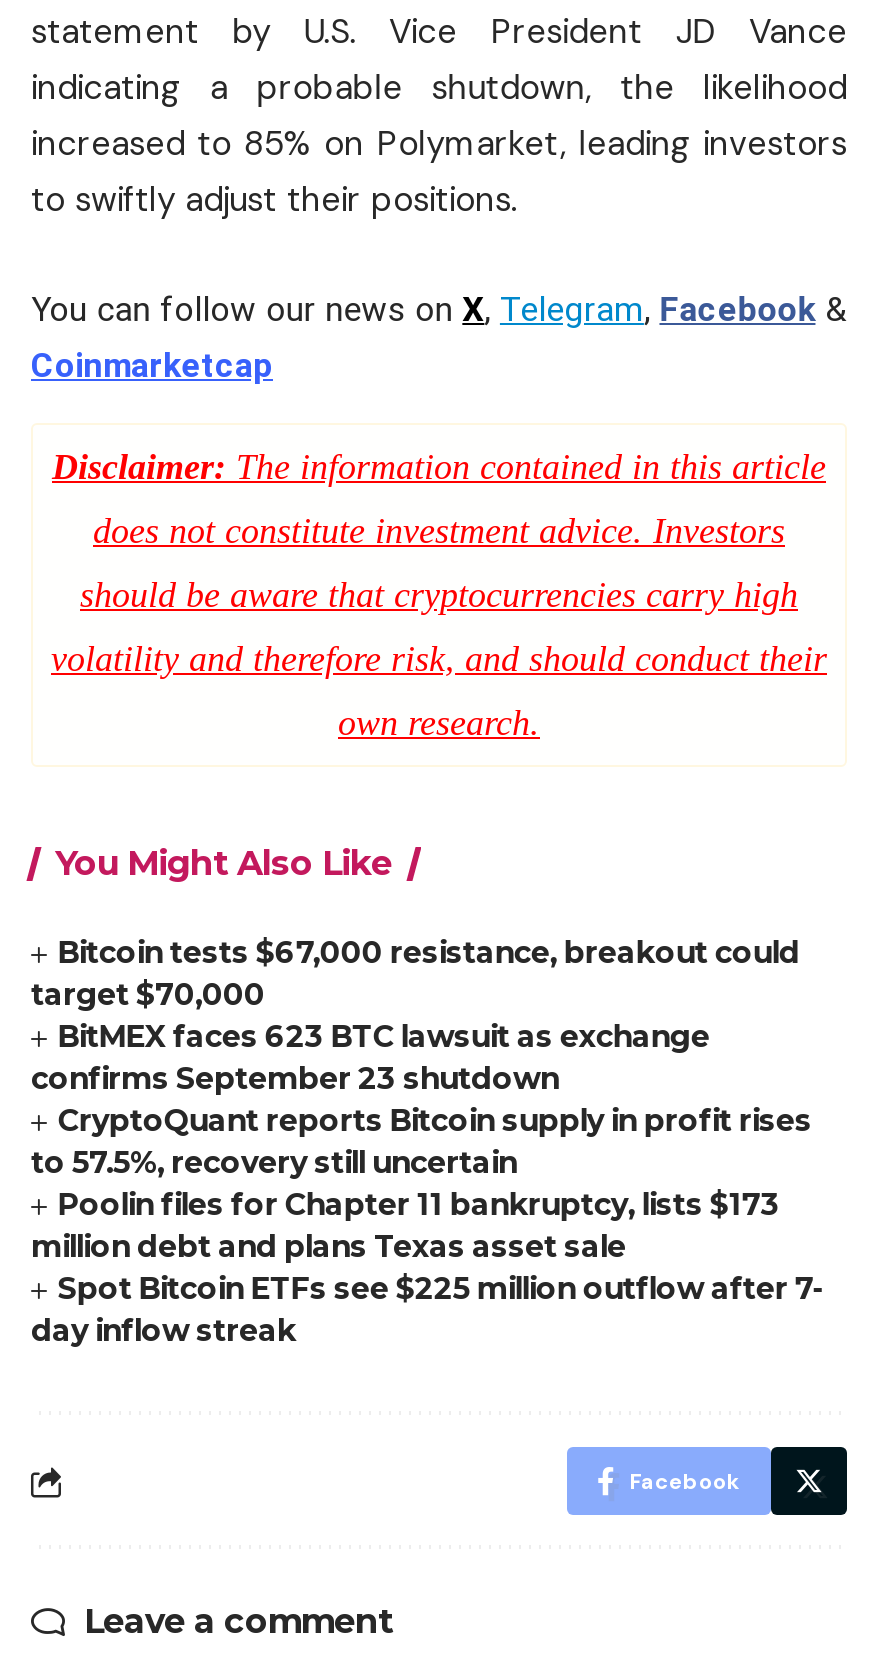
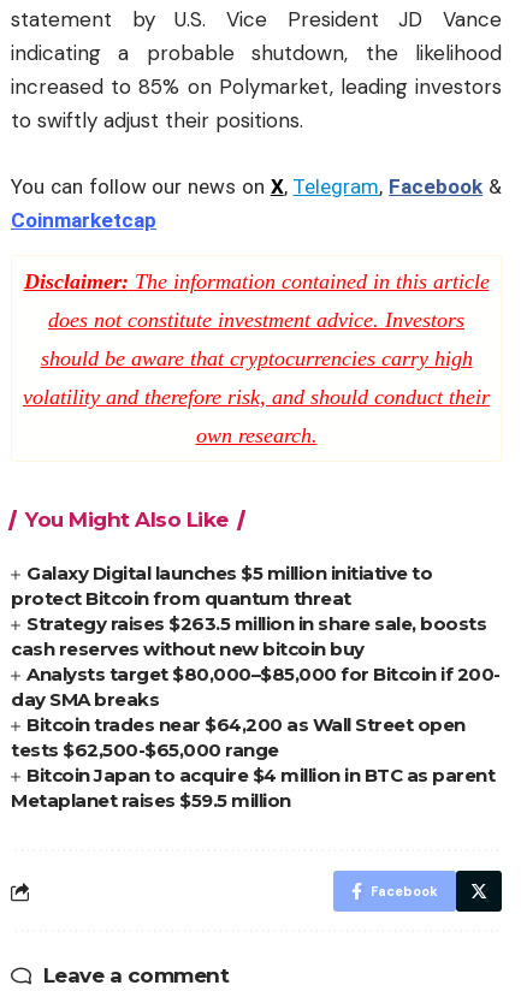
- Bitcoin tests $67,000 resistance, breakout could
- target $70,000
- BitMEX faces 623 BTC lawsuit as exchange
- confirms September 23 shutdown
- CryptoQuant reports Bitcoin supply in profit rises
- to 57.5%, recovery still uncertain
- Poolin files for Chapter 11 bankruptcy, lists $173
- million debt and plans Texas asset sale
- Spot Bitcoin ETFs see $225 million outflow after 7-
- day inflow streak
+ Galaxy Digital launches $5 million initiative to
+ protect Bitcoin from quantum threat
+ Strategy raises $263.5 million in share sale, boosts
+ cash reserves without new bitcoin buy
+ Analysts target $80,000–$85,000 for Bitcoin if 200-
+ day SMA breaks
+ Bitcoin trades near $64,200 as Wall Street open
+ tests $62,500-$65,000 range
+ Bitcoin Japan to acquire $4 million in BTC as parent
+ Metaplanet raises $59.5 million
